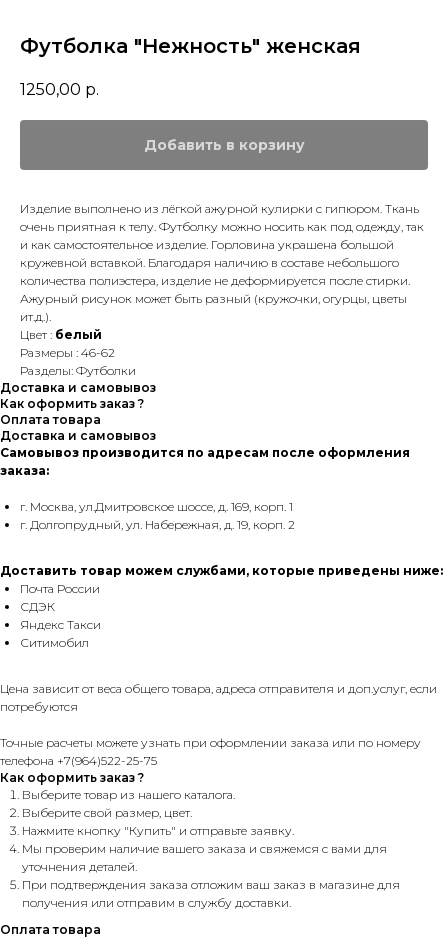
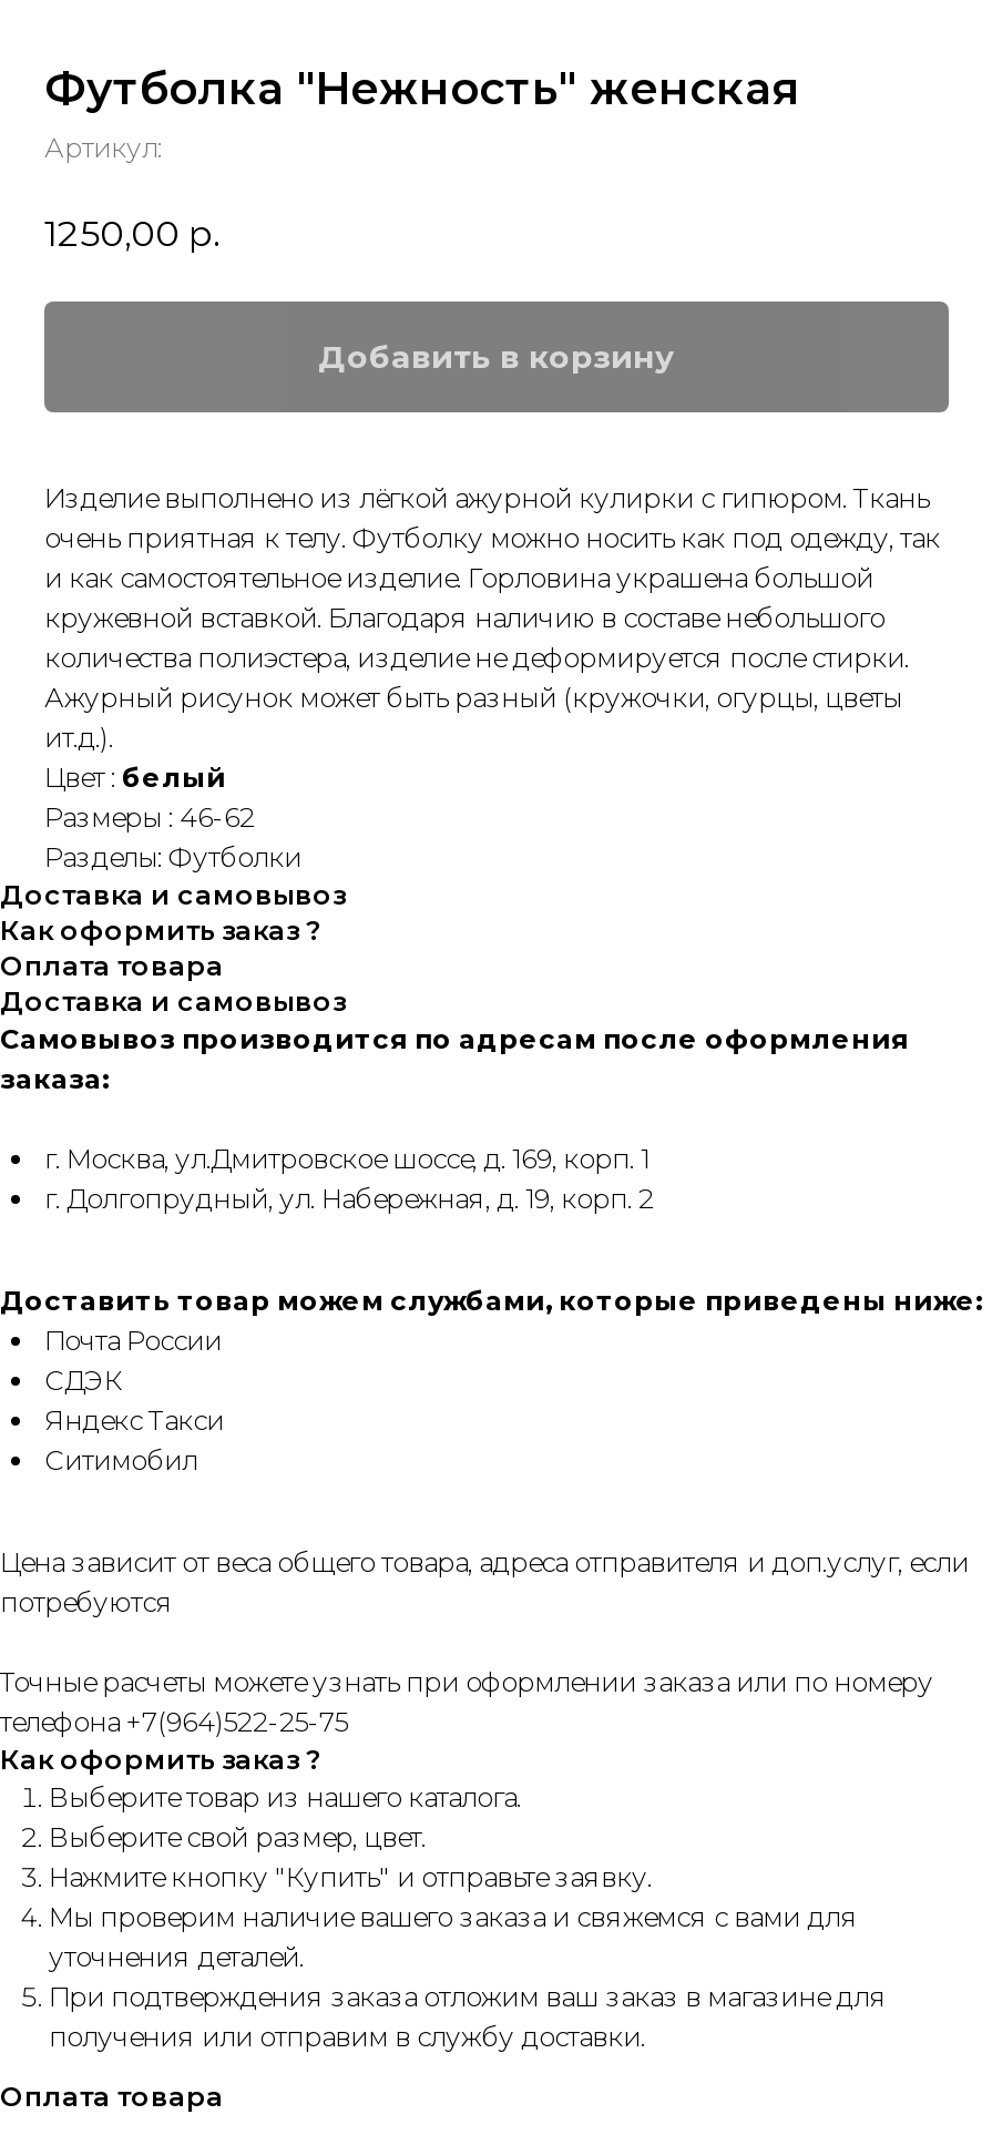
+ Артикул:
